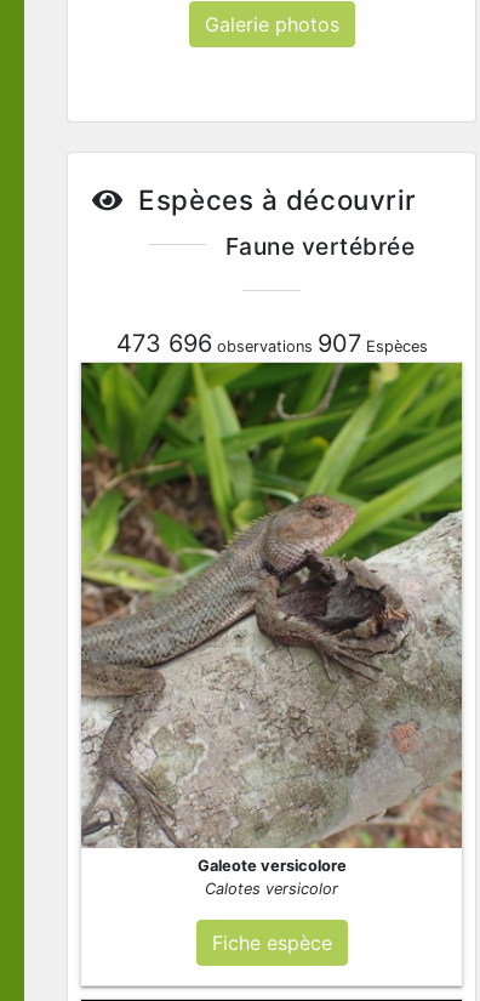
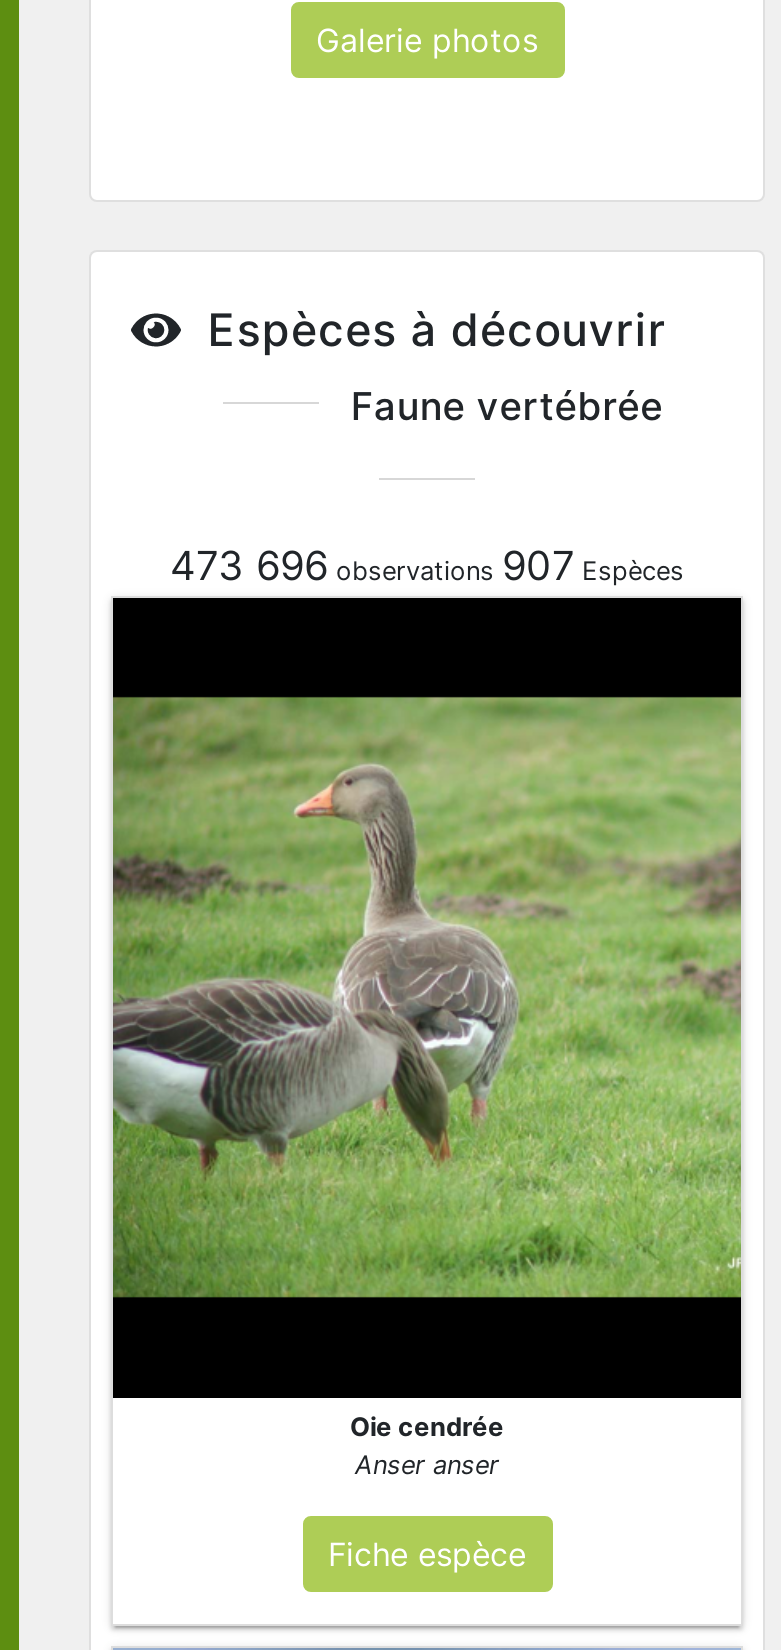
- [image]
- Galeote versicolore
- Calotes versicolor
+ [image]
+ Oie cendrée
+ Anser anser
